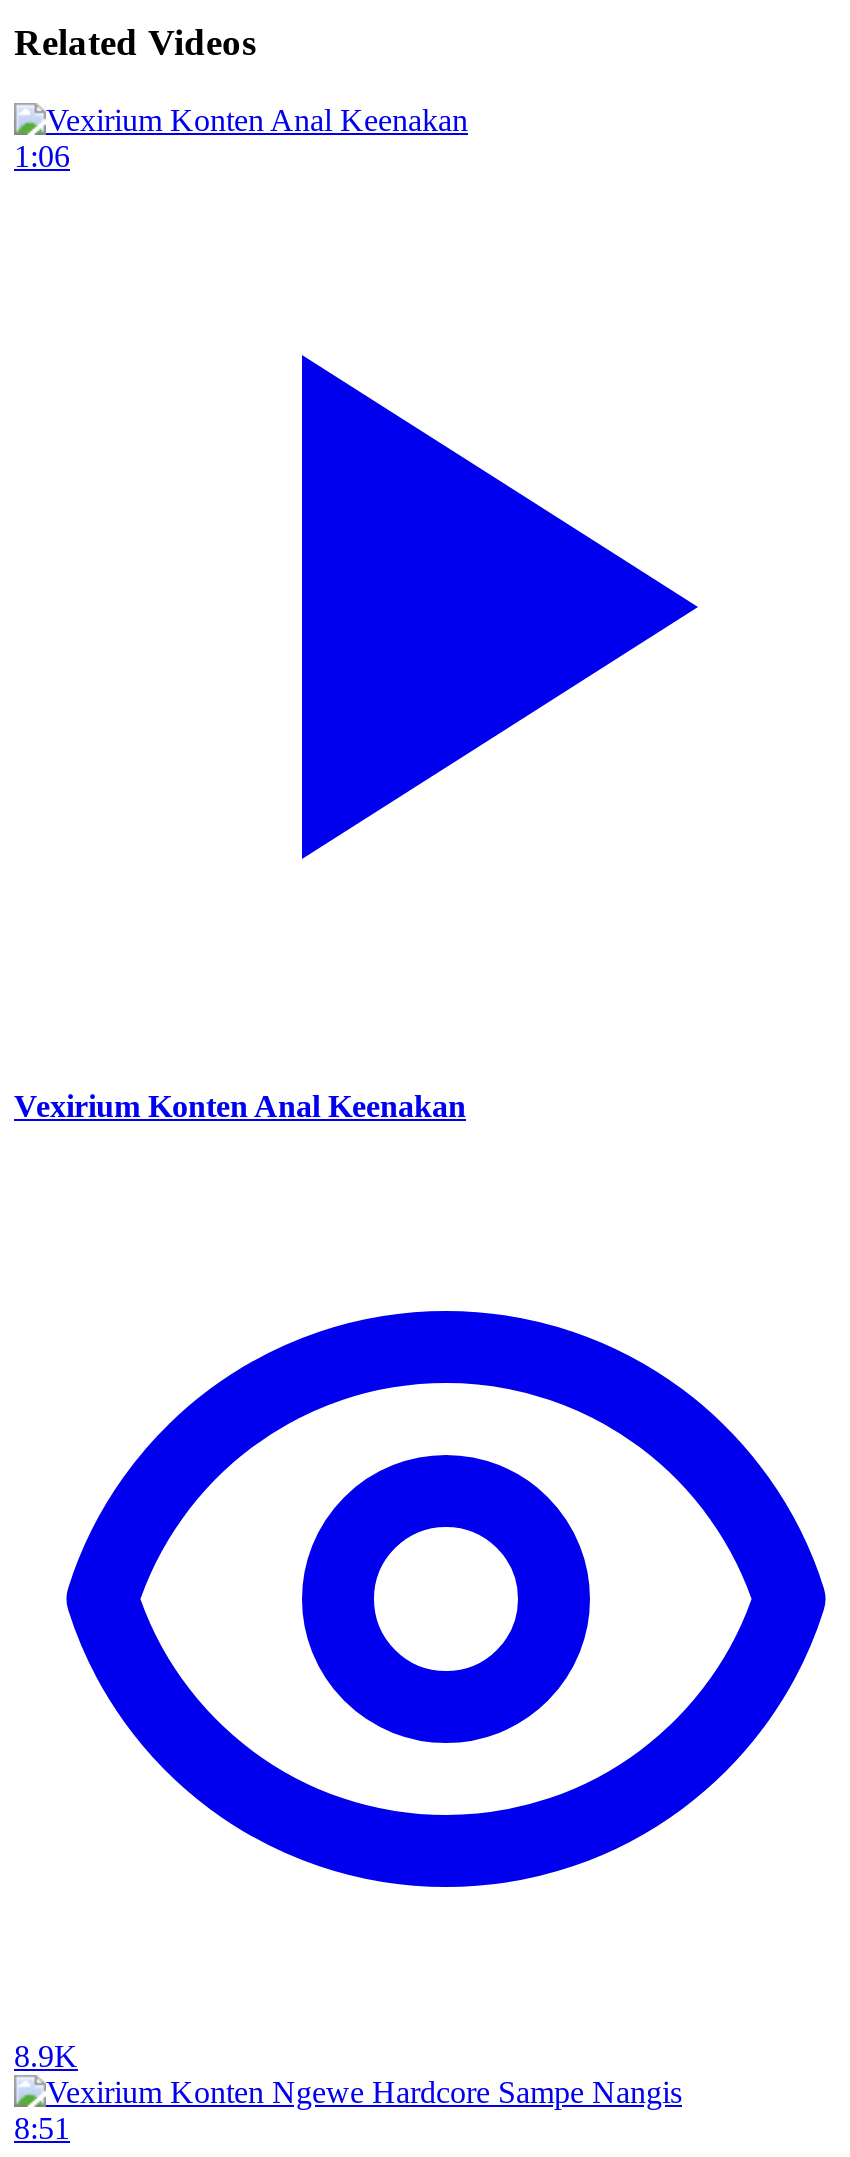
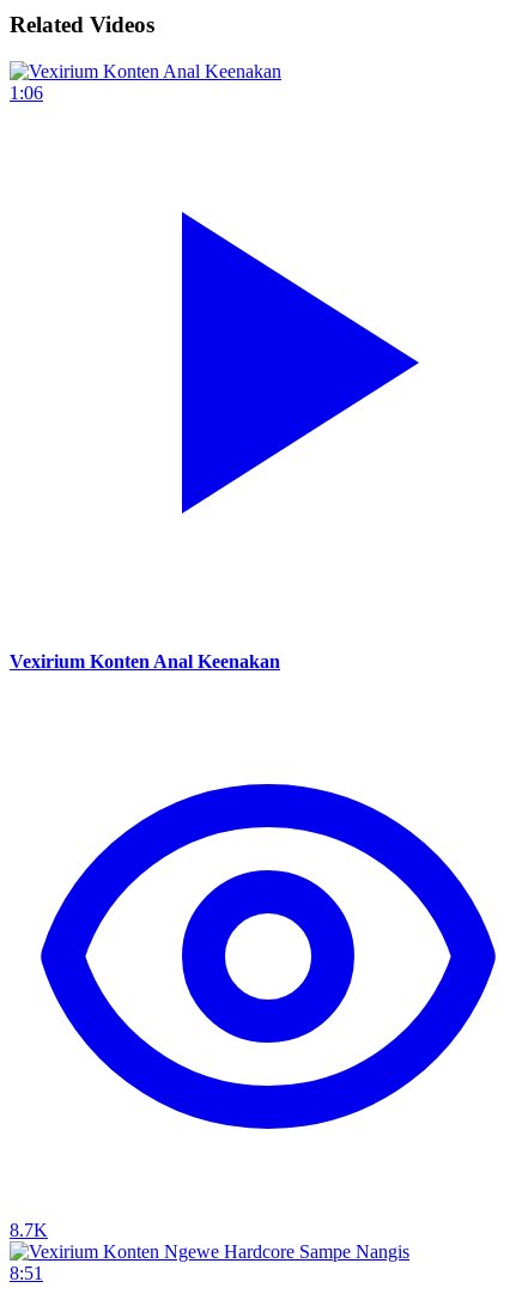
- 8.9K
+ 8.7K
